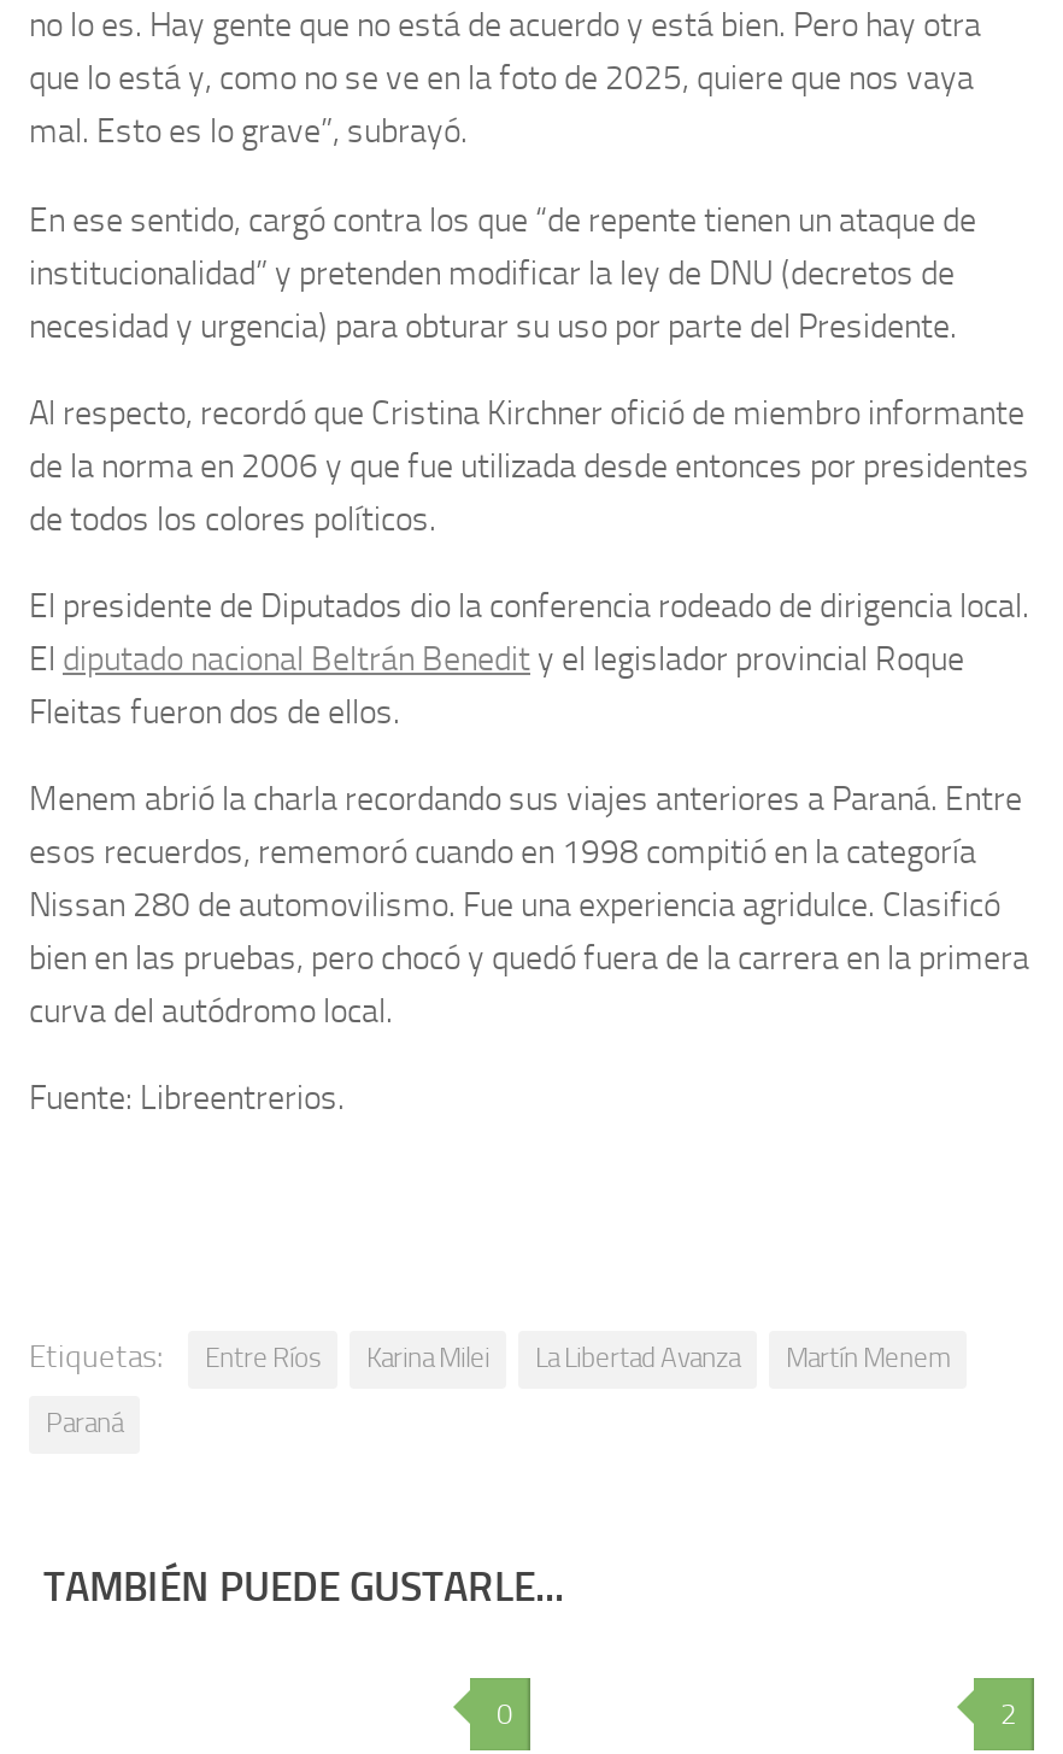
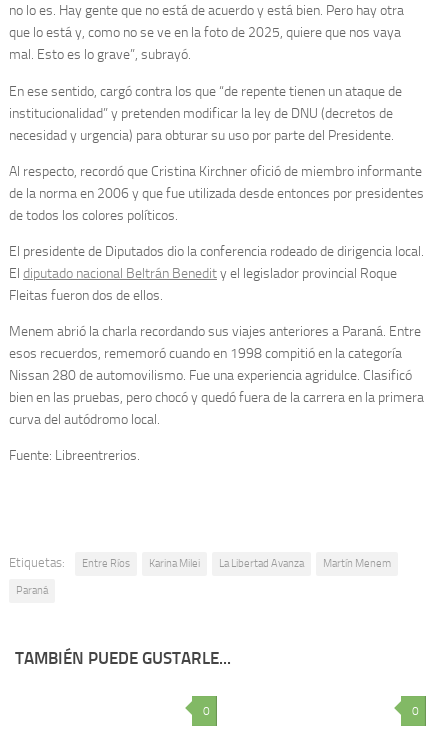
- 2
+ 0
